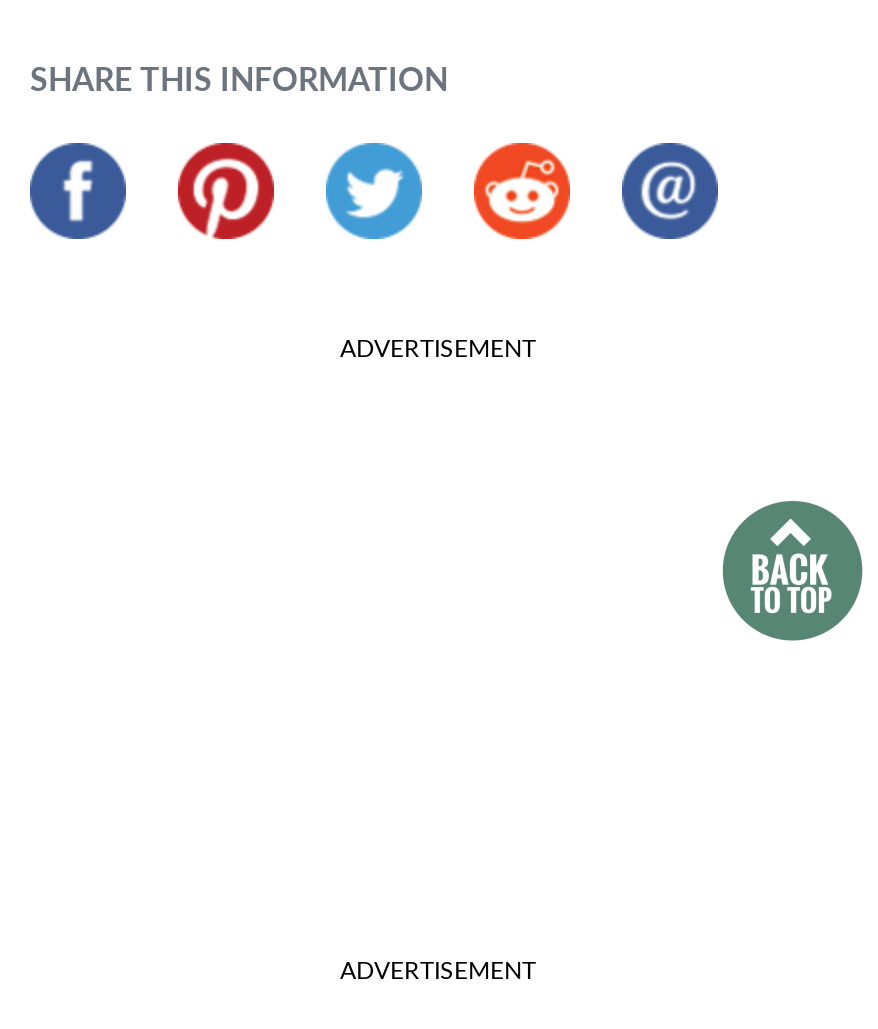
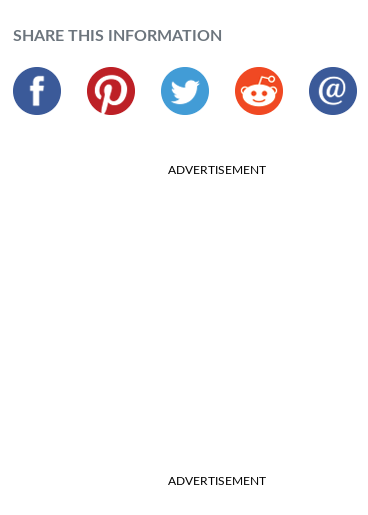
- [image]
